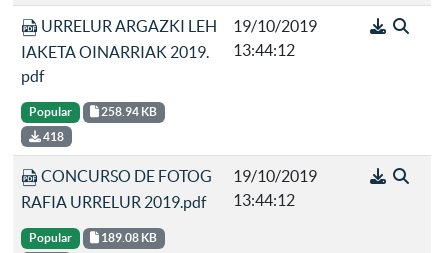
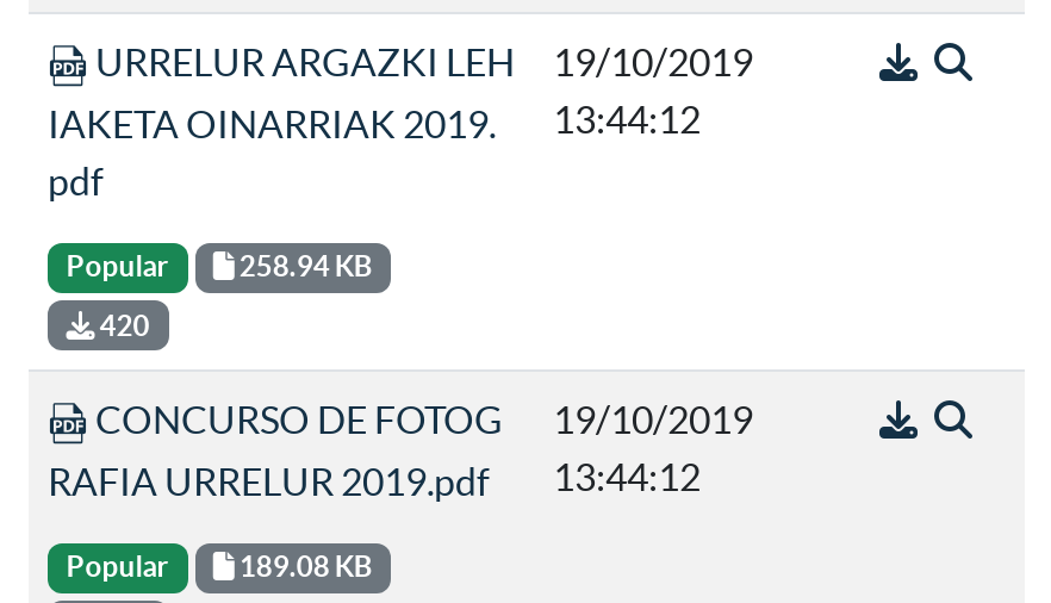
- 418
+ 420
